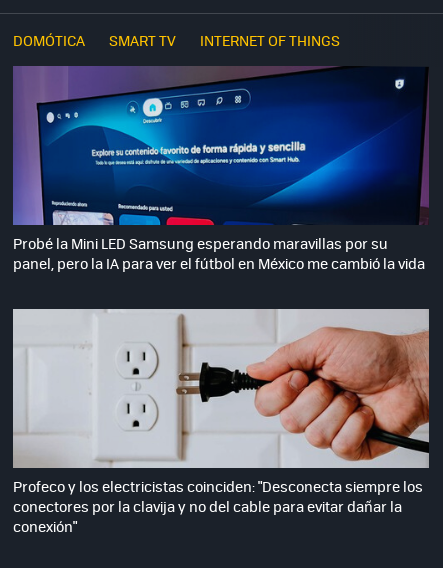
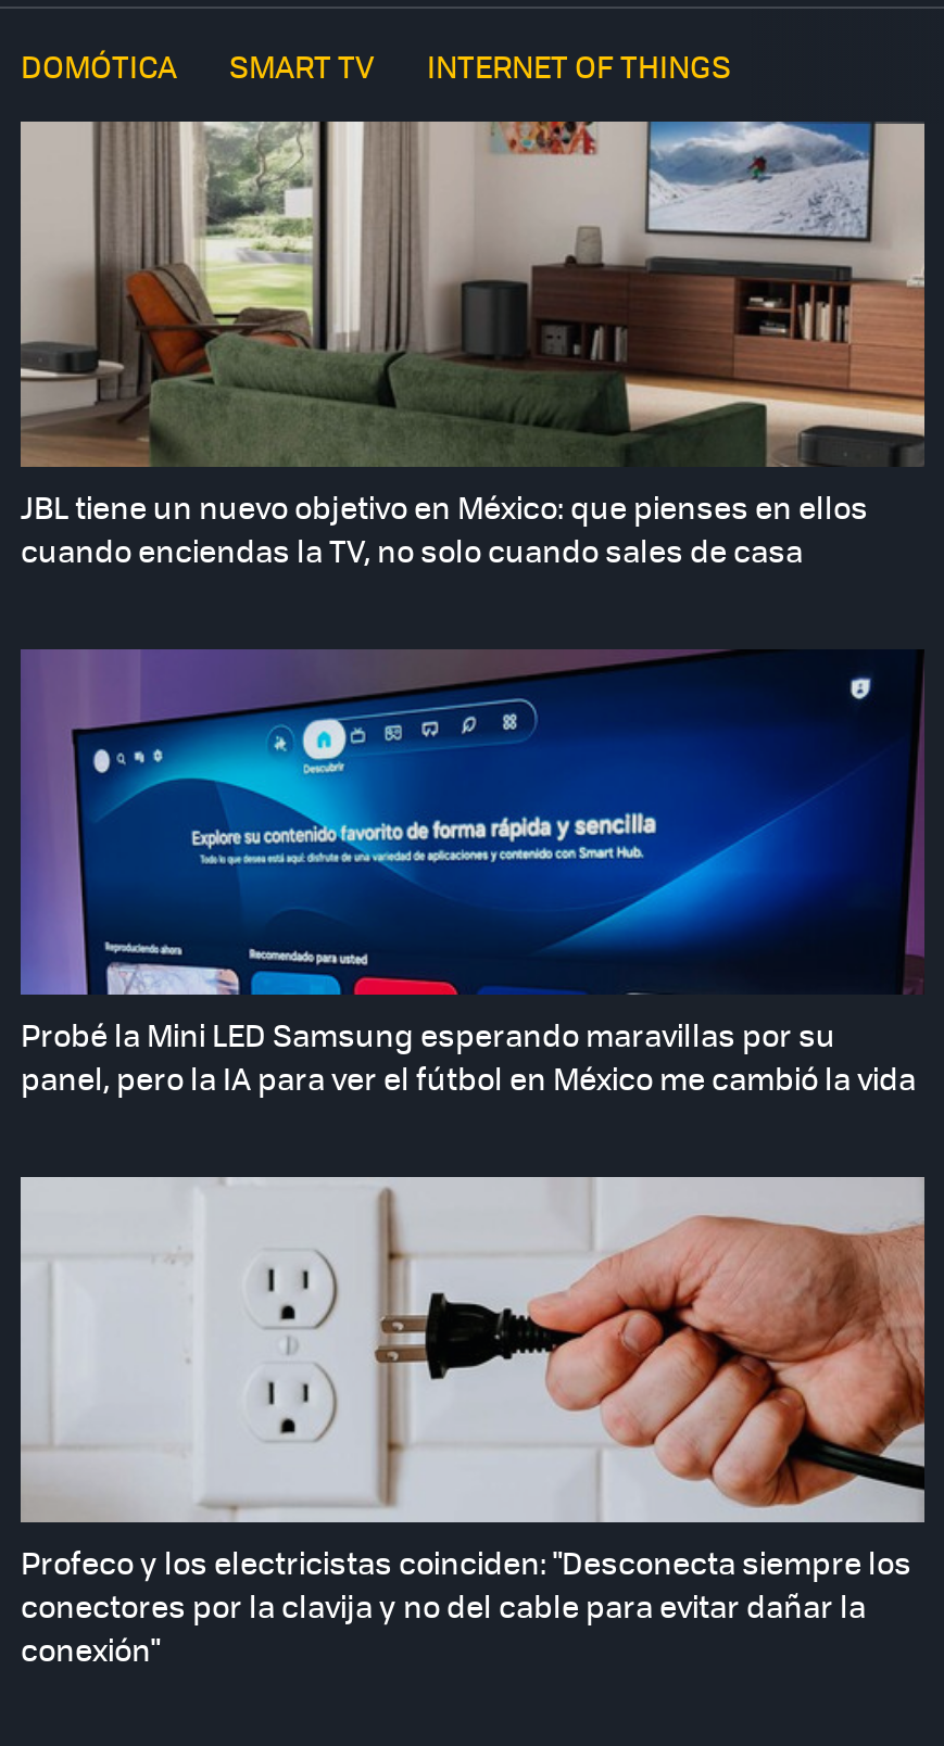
+ [image]
+ JBL tiene un nuevo objetivo en México: que pienses en ellos
+ cuando enciendas la TV, no solo cuando sales de casa
